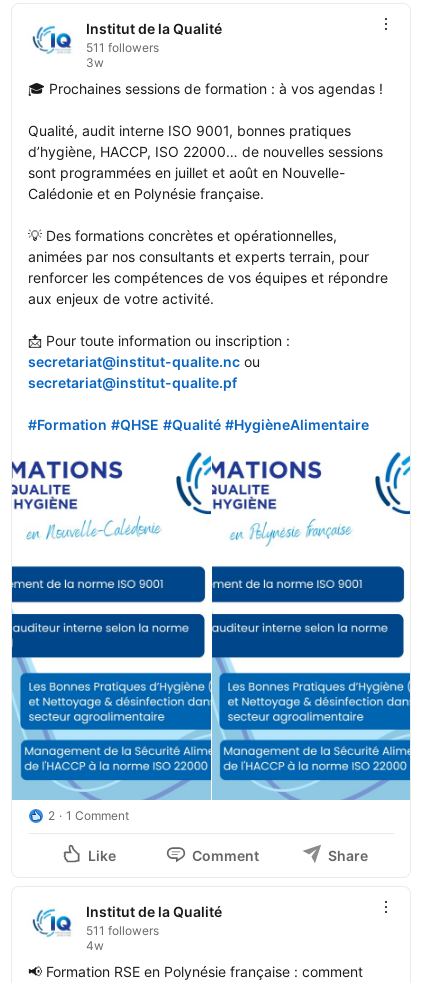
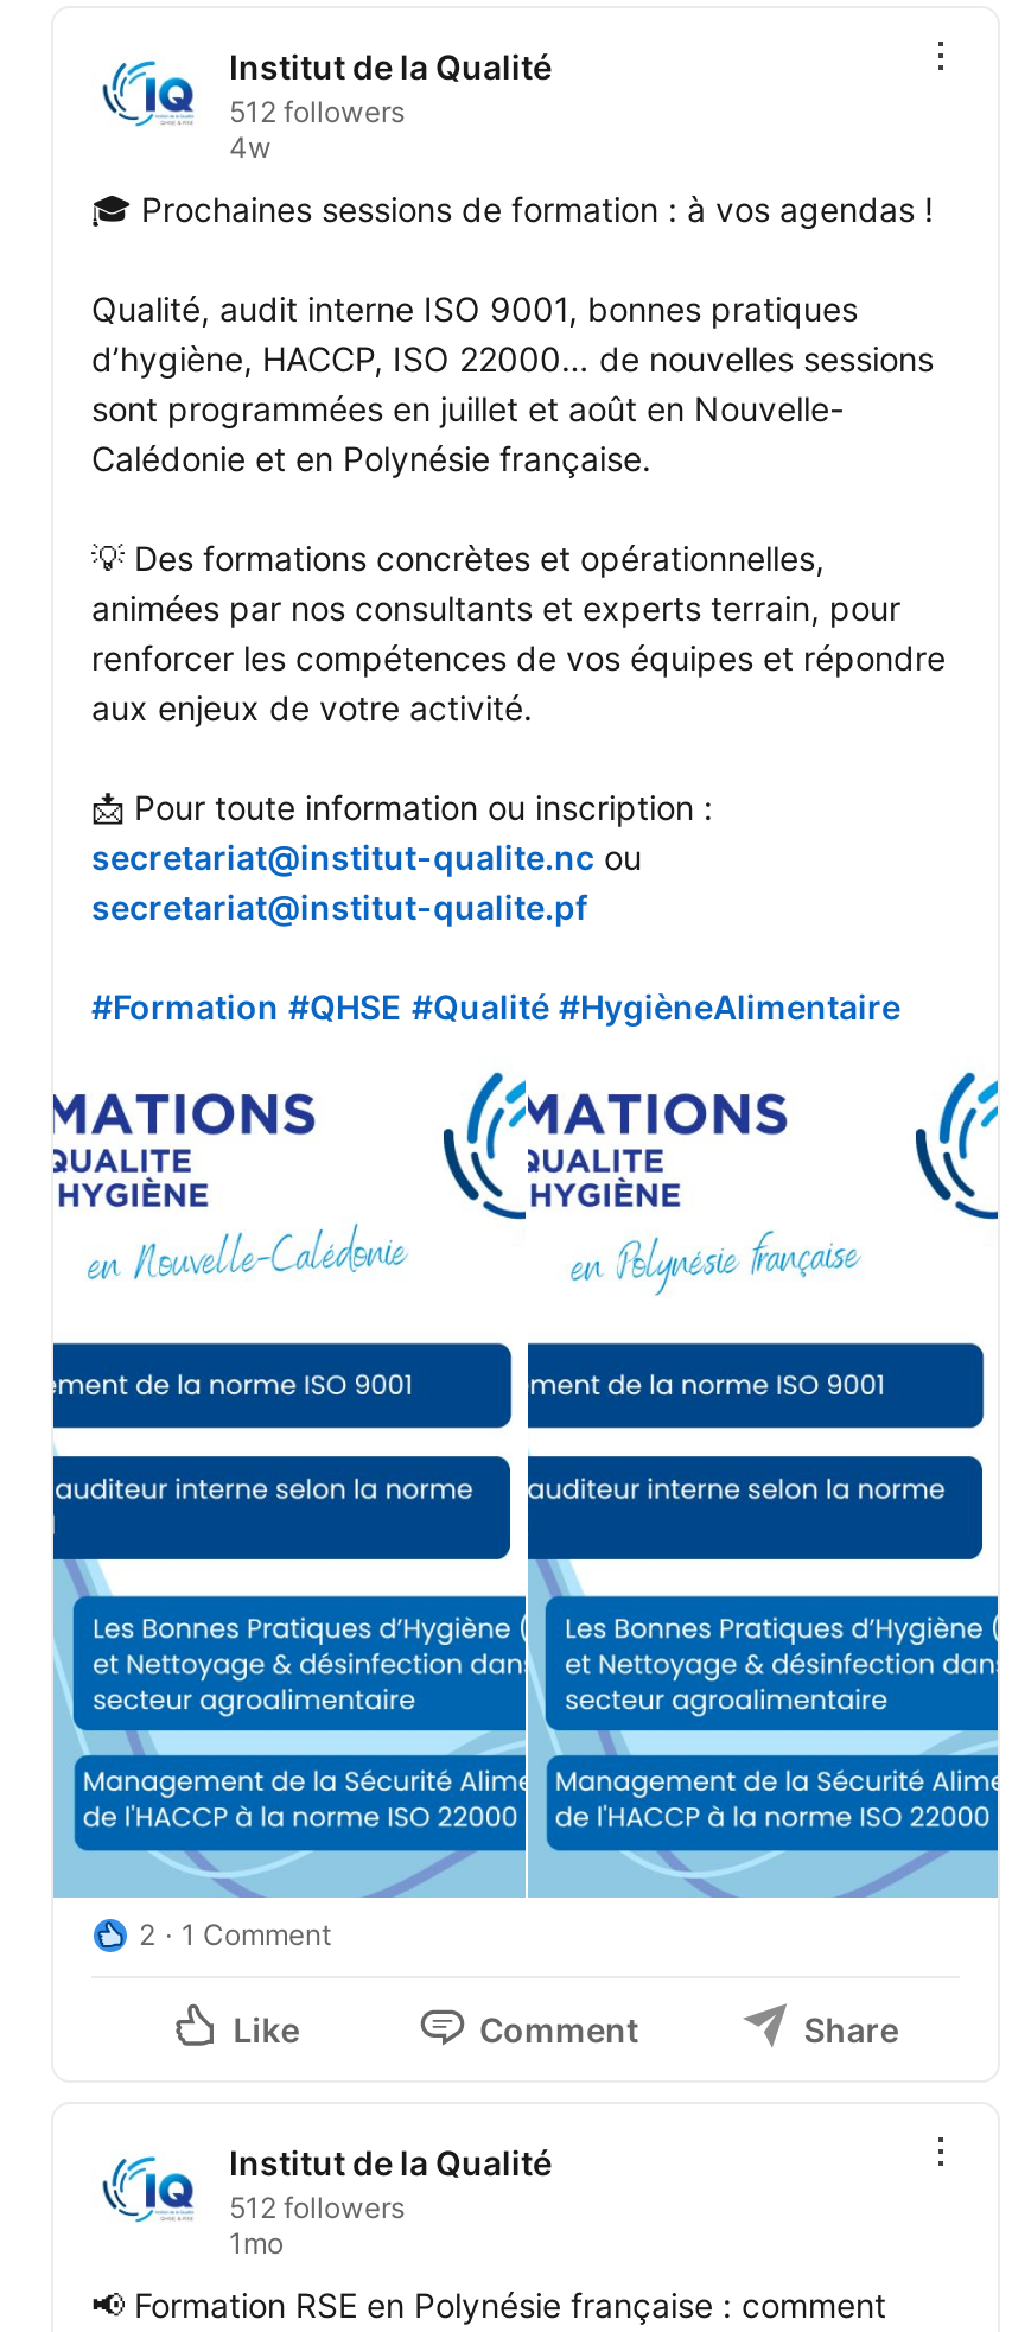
- 511 followers
- 3w
+ 512 followers
+ 4w

- 511 followers
- 4w
+ 512 followers
+ 1mo
